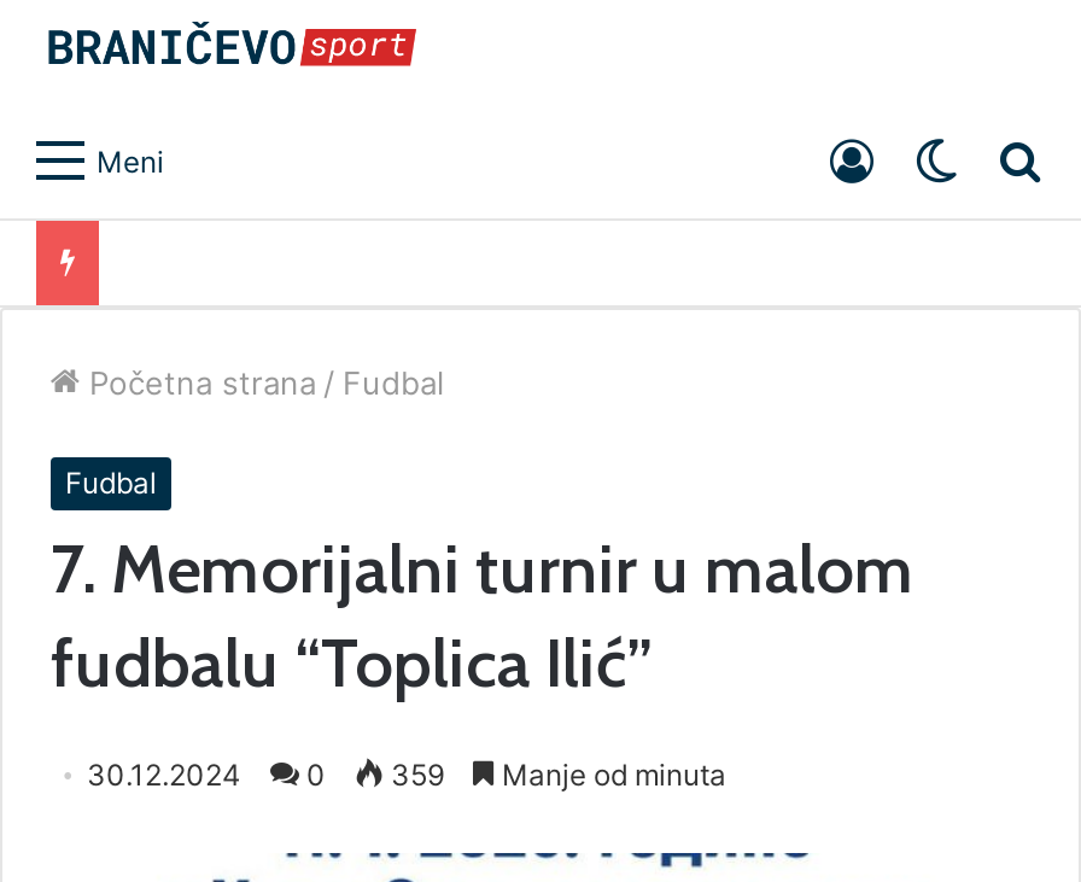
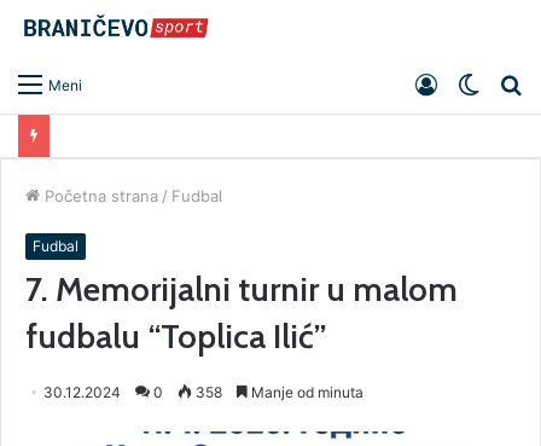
- 30.12.2024 0 359 Manje od minuta
+ 30.12.2024 0 358 Manje od minuta
